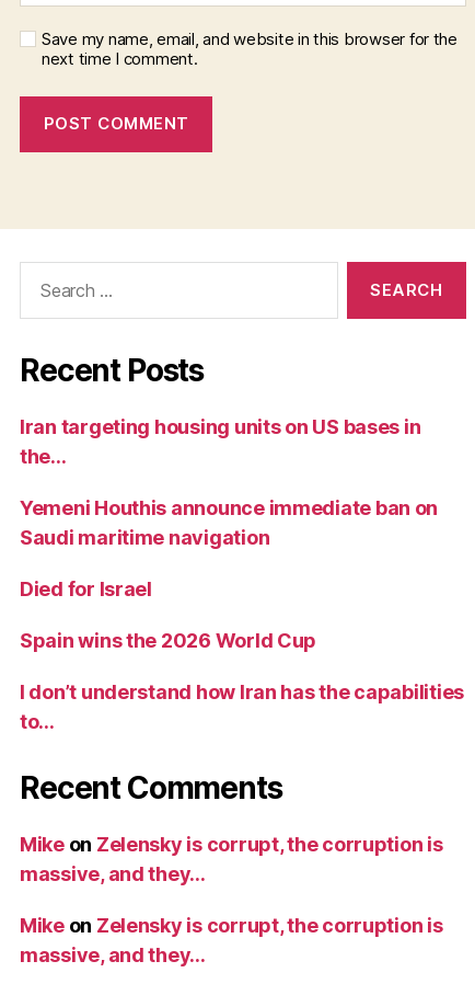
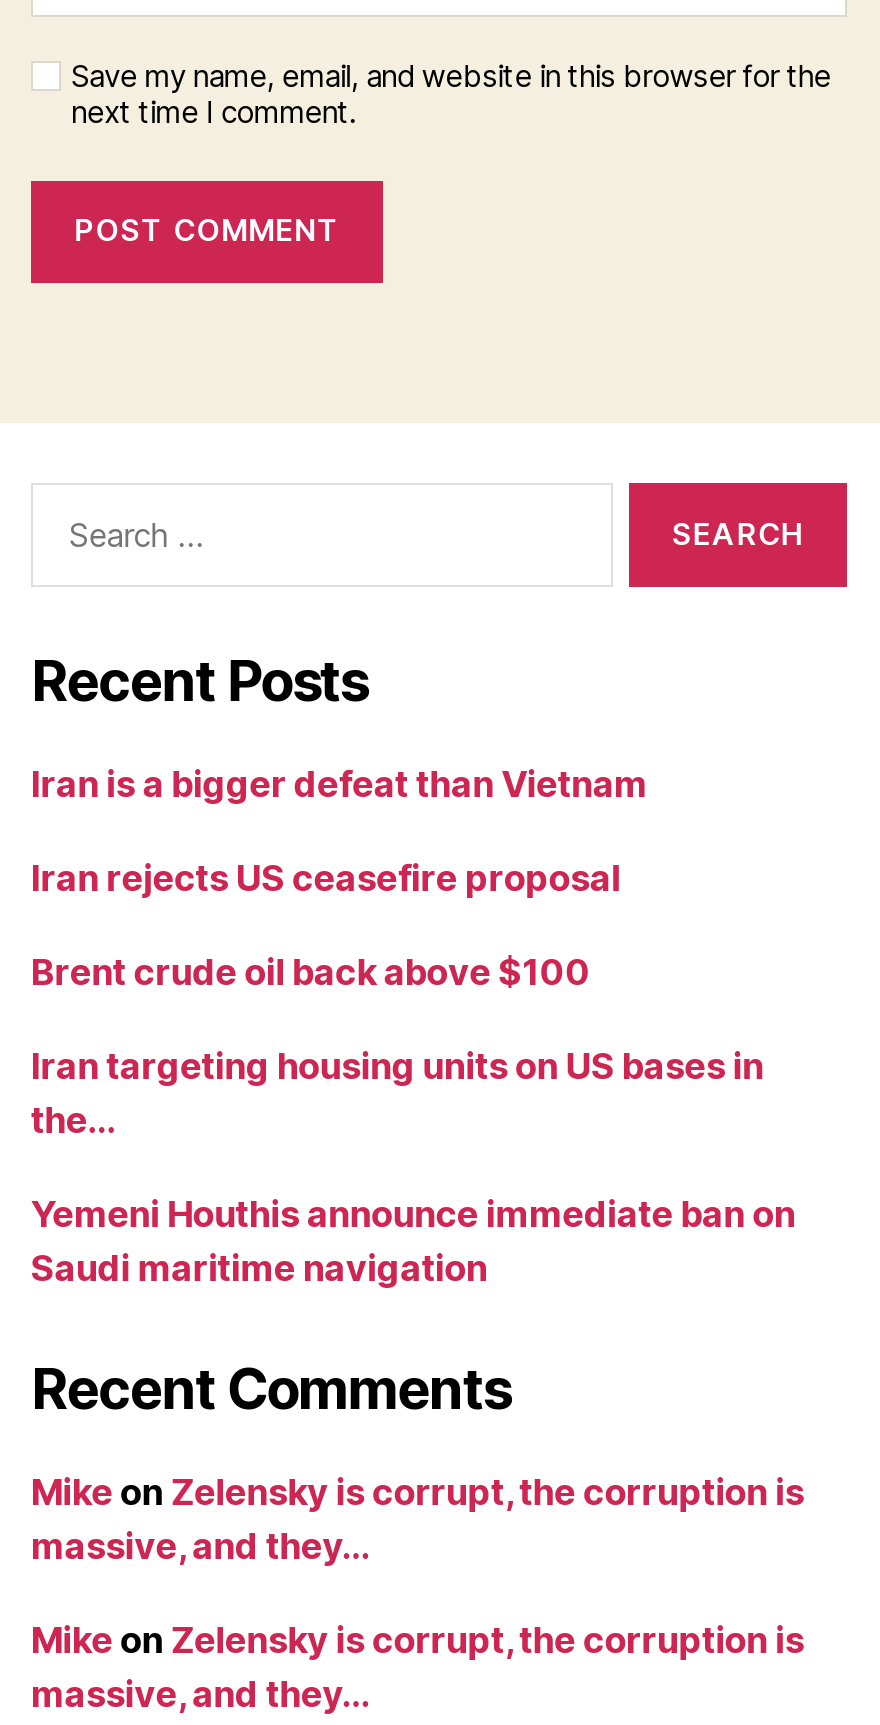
+ Iran is a bigger defeat than Vietnam
+ Iran rejects US ceasefire proposal
+ Brent crude oil back above $100

moved down: Iran targeting housing units on US bases in | the… | Yemeni Houthis announce immediate ban on | Saudi maritime navigation

- Died for Israel
- Spain wins the 2026 World Cup
- I don’t understand how Iran has the capabilities
- to…
